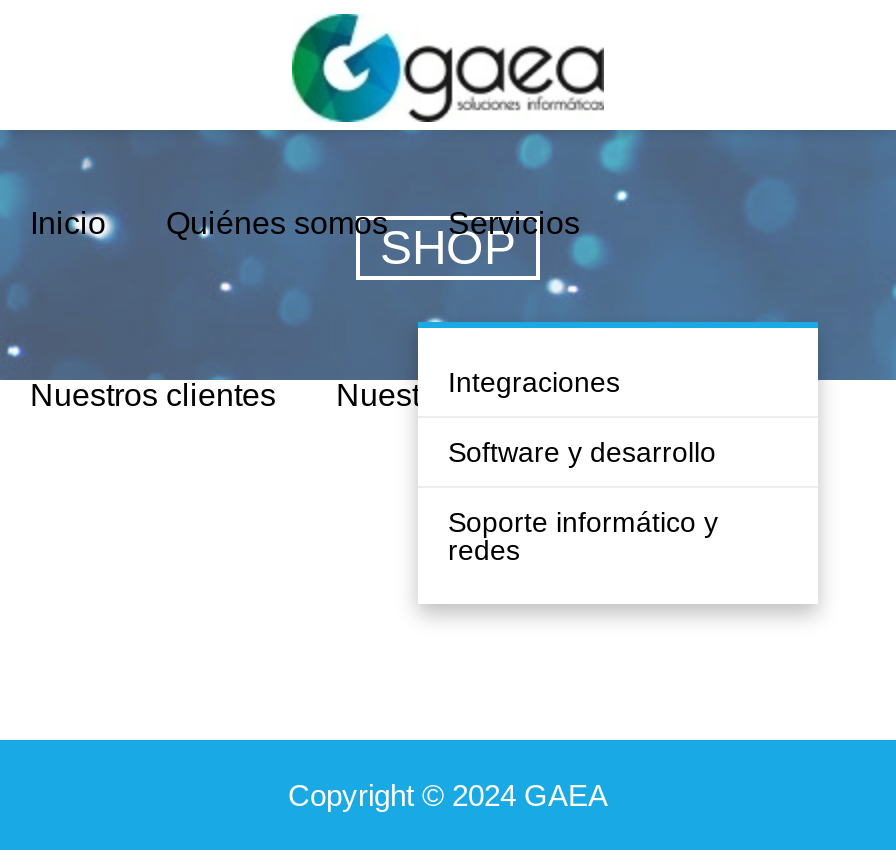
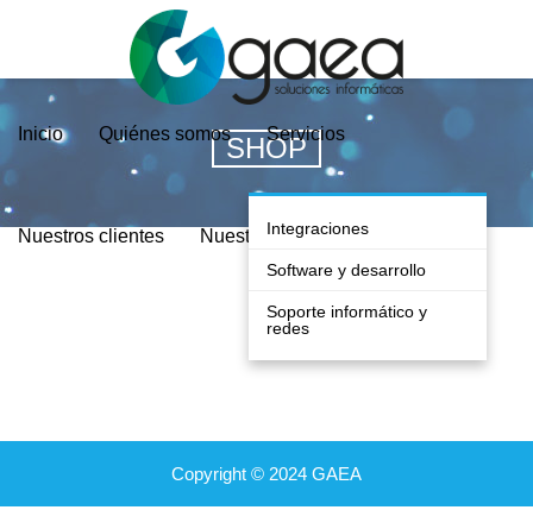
- [image]
+ [image]
